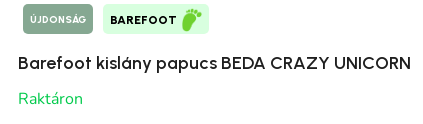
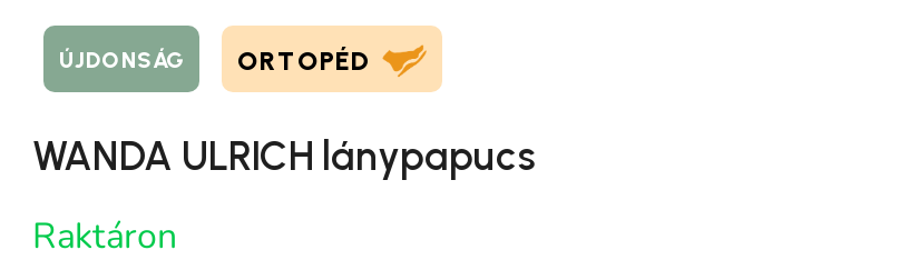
- BAREFOOT
+ ORTOPÉD

- Barefoot kislány papucs BEDA CRAZY UNICORN
+ WANDA ULRICH lánypapucs
